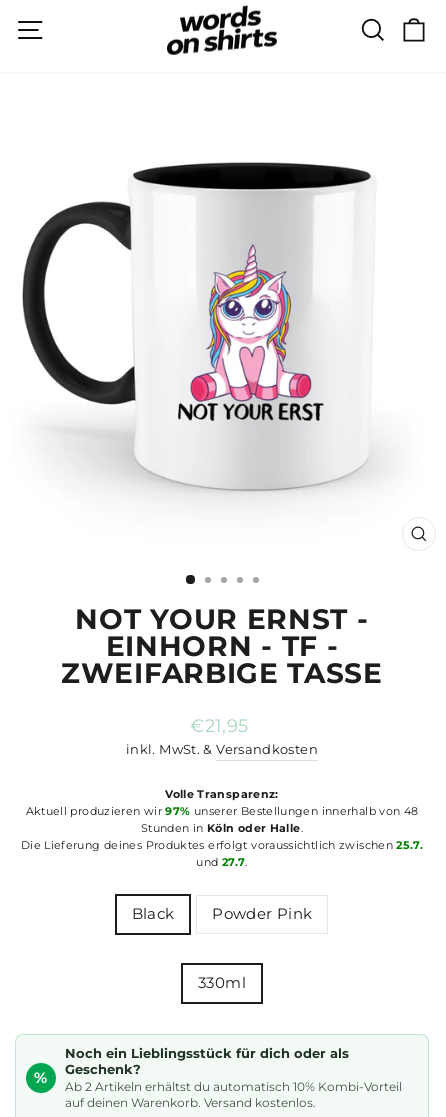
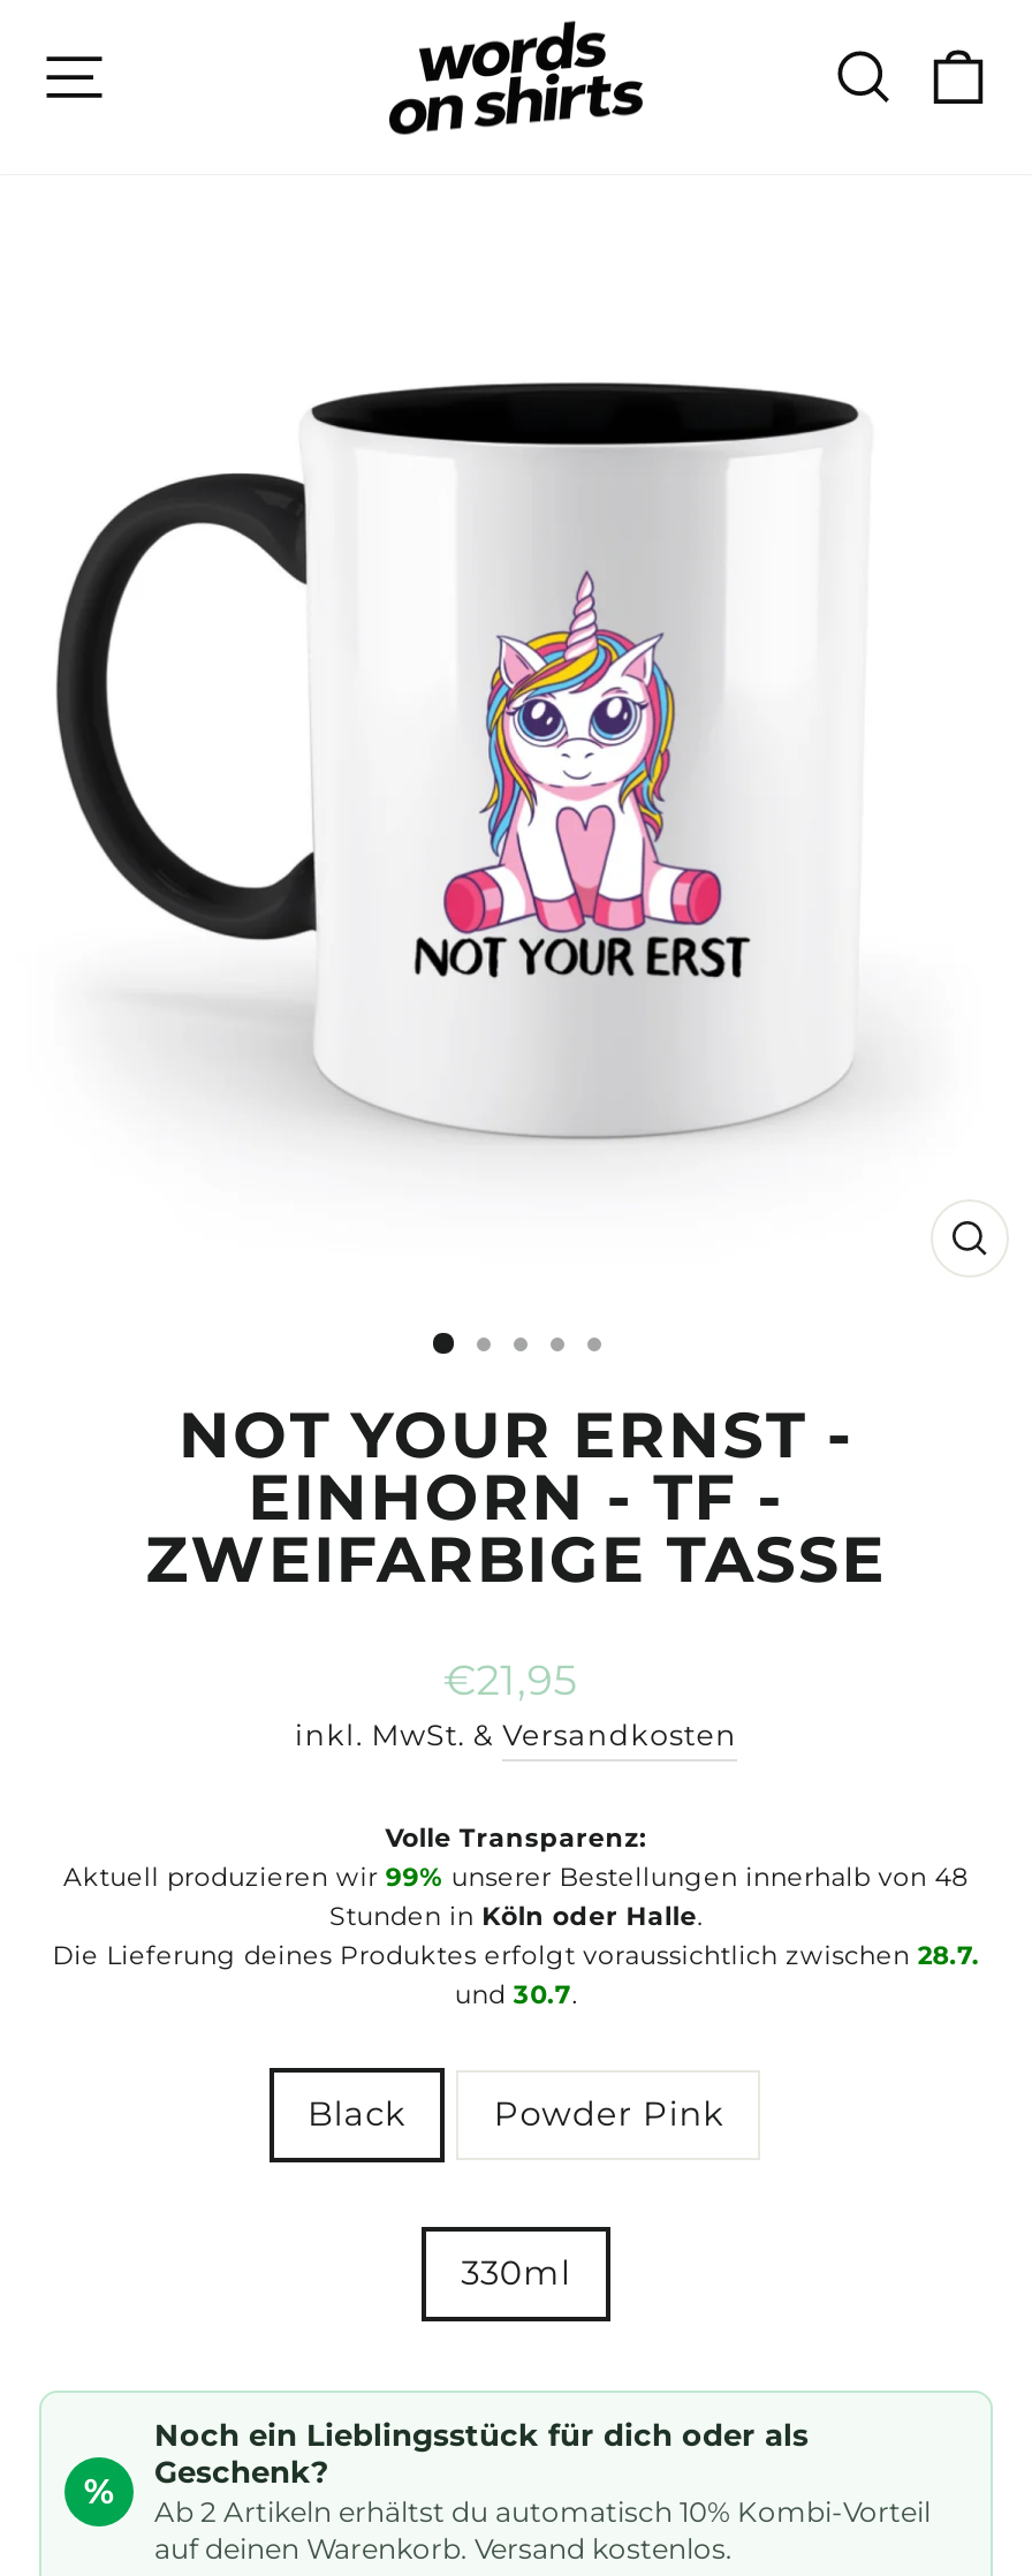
- Aktuell produzieren wir 97% unserer Bestellungen innerhalb von 48
+ Aktuell produzieren wir 99% unserer Bestellungen innerhalb von 48

- Die Lieferung deines Produktes erfolgt voraussichtlich zwischen 25.7.
+ Die Lieferung deines Produktes erfolgt voraussichtlich zwischen 28.7.

- und 27.7.
+ und 30.7.
